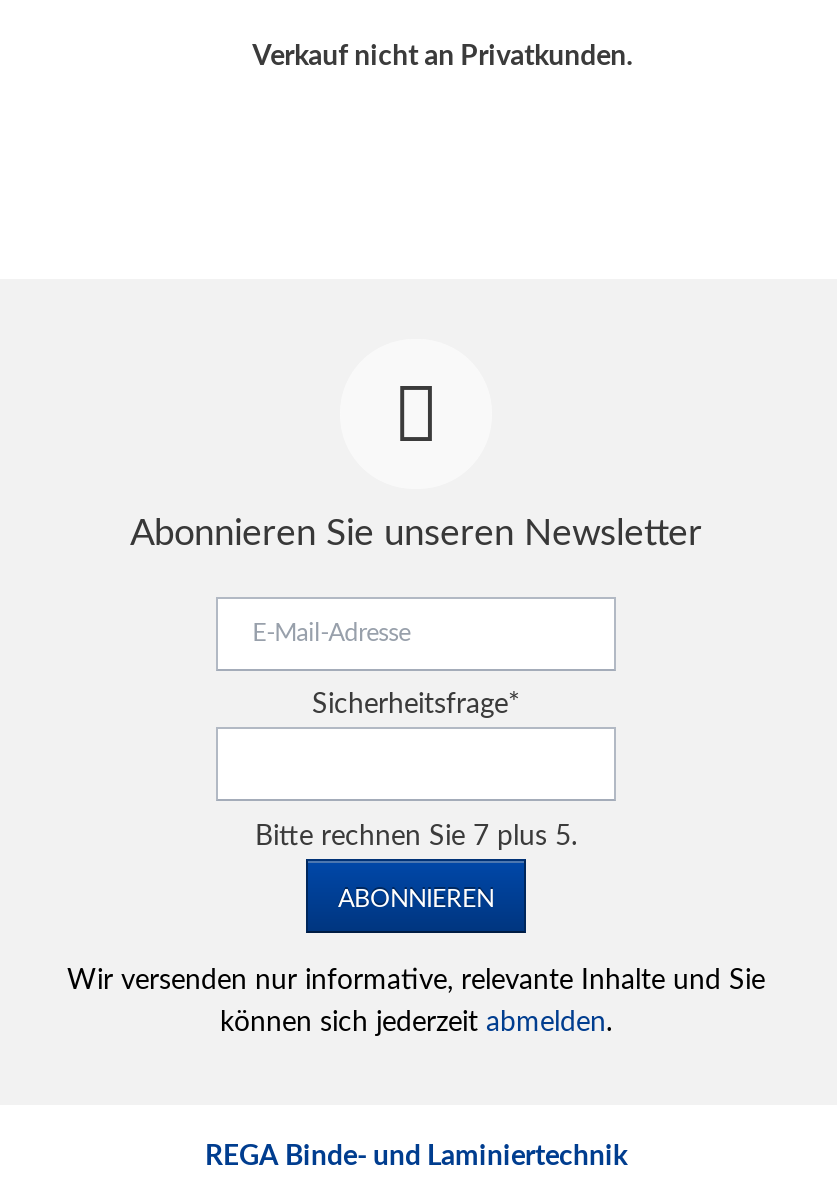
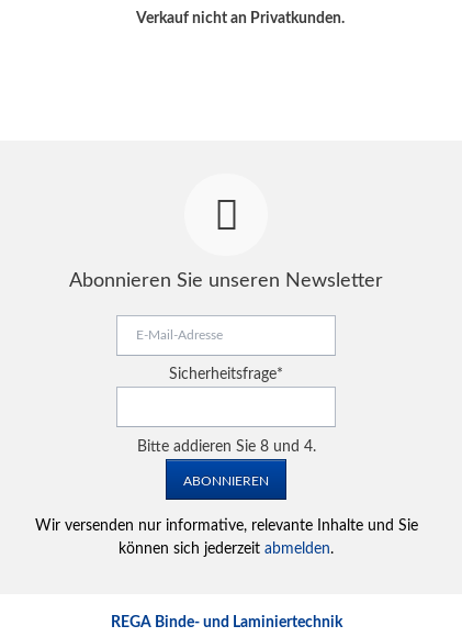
- Bitte rechnen Sie 7 plus 5.
+ Bitte addieren Sie 8 und 4.
